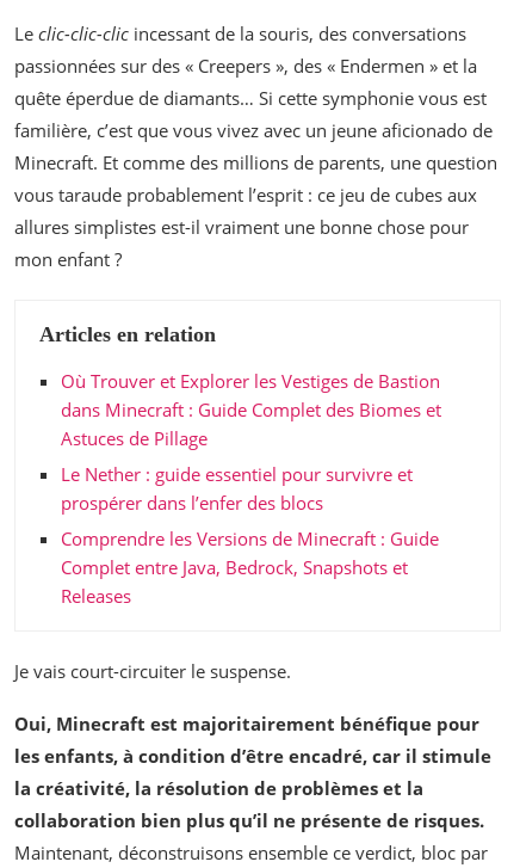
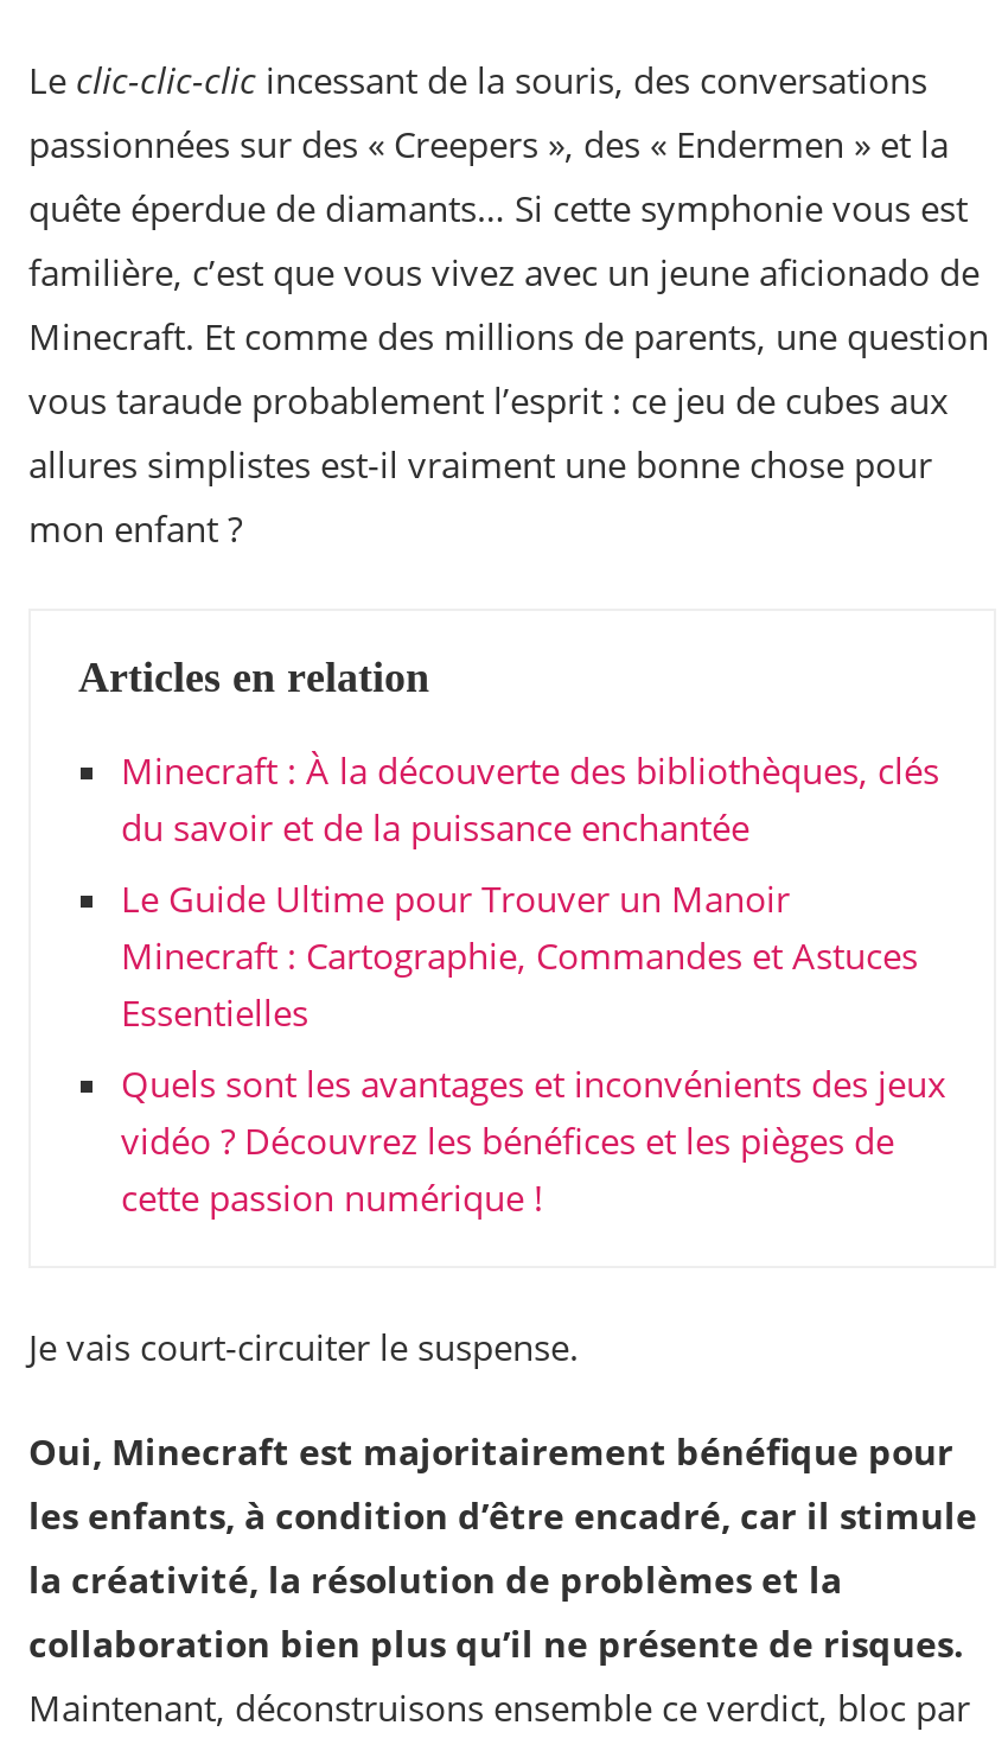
- Où Trouver et Explorer les Vestiges de Bastion
- dans Minecraft : Guide Complet des Biomes et
- Astuces de Pillage
+ Minecraft : À la découverte des bibliothèques, clés
+ du savoir et de la puissance enchantée

- Le Nether : guide essentiel pour survivre et
- prospérer dans l’enfer des blocs
+ Le Guide Ultime pour Trouver un Manoir
+ Minecraft : Cartographie, Commandes et Astuces
+ Essentielles

- Comprendre les Versions de Minecraft : Guide
- Complet entre Java, Bedrock, Snapshots et
- Releases
+ Quels sont les avantages et inconvénients des jeux
+ vidéo ? Découvrez les bénéfices et les pièges de
+ cette passion numérique !
